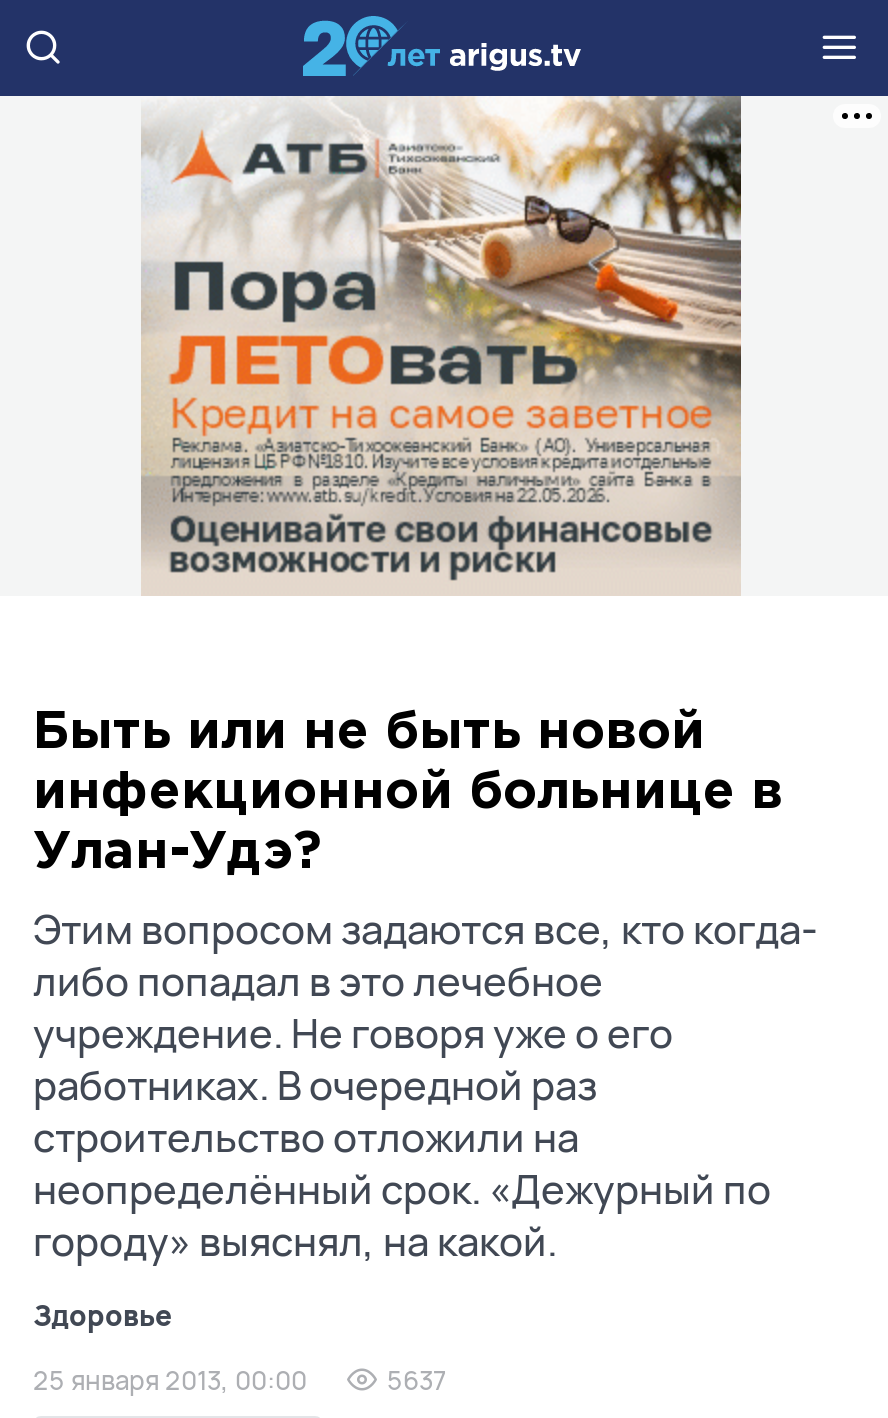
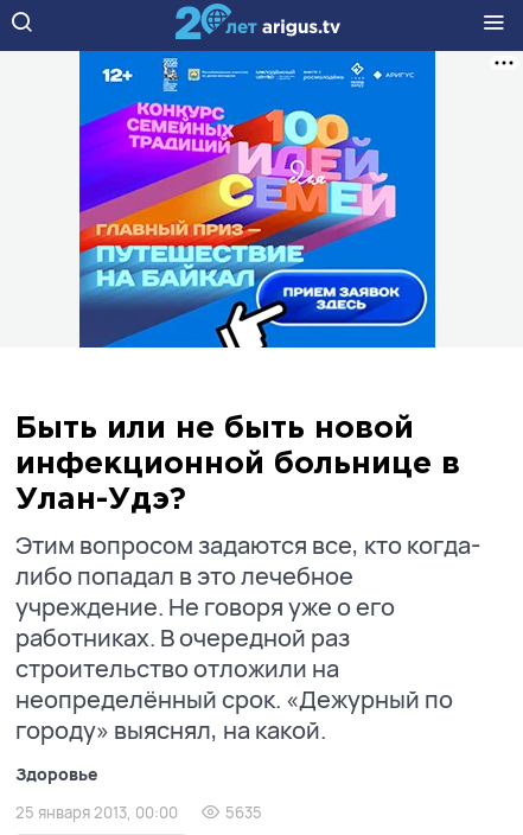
- [image]
+ [image]

- 5637
+ 5635
